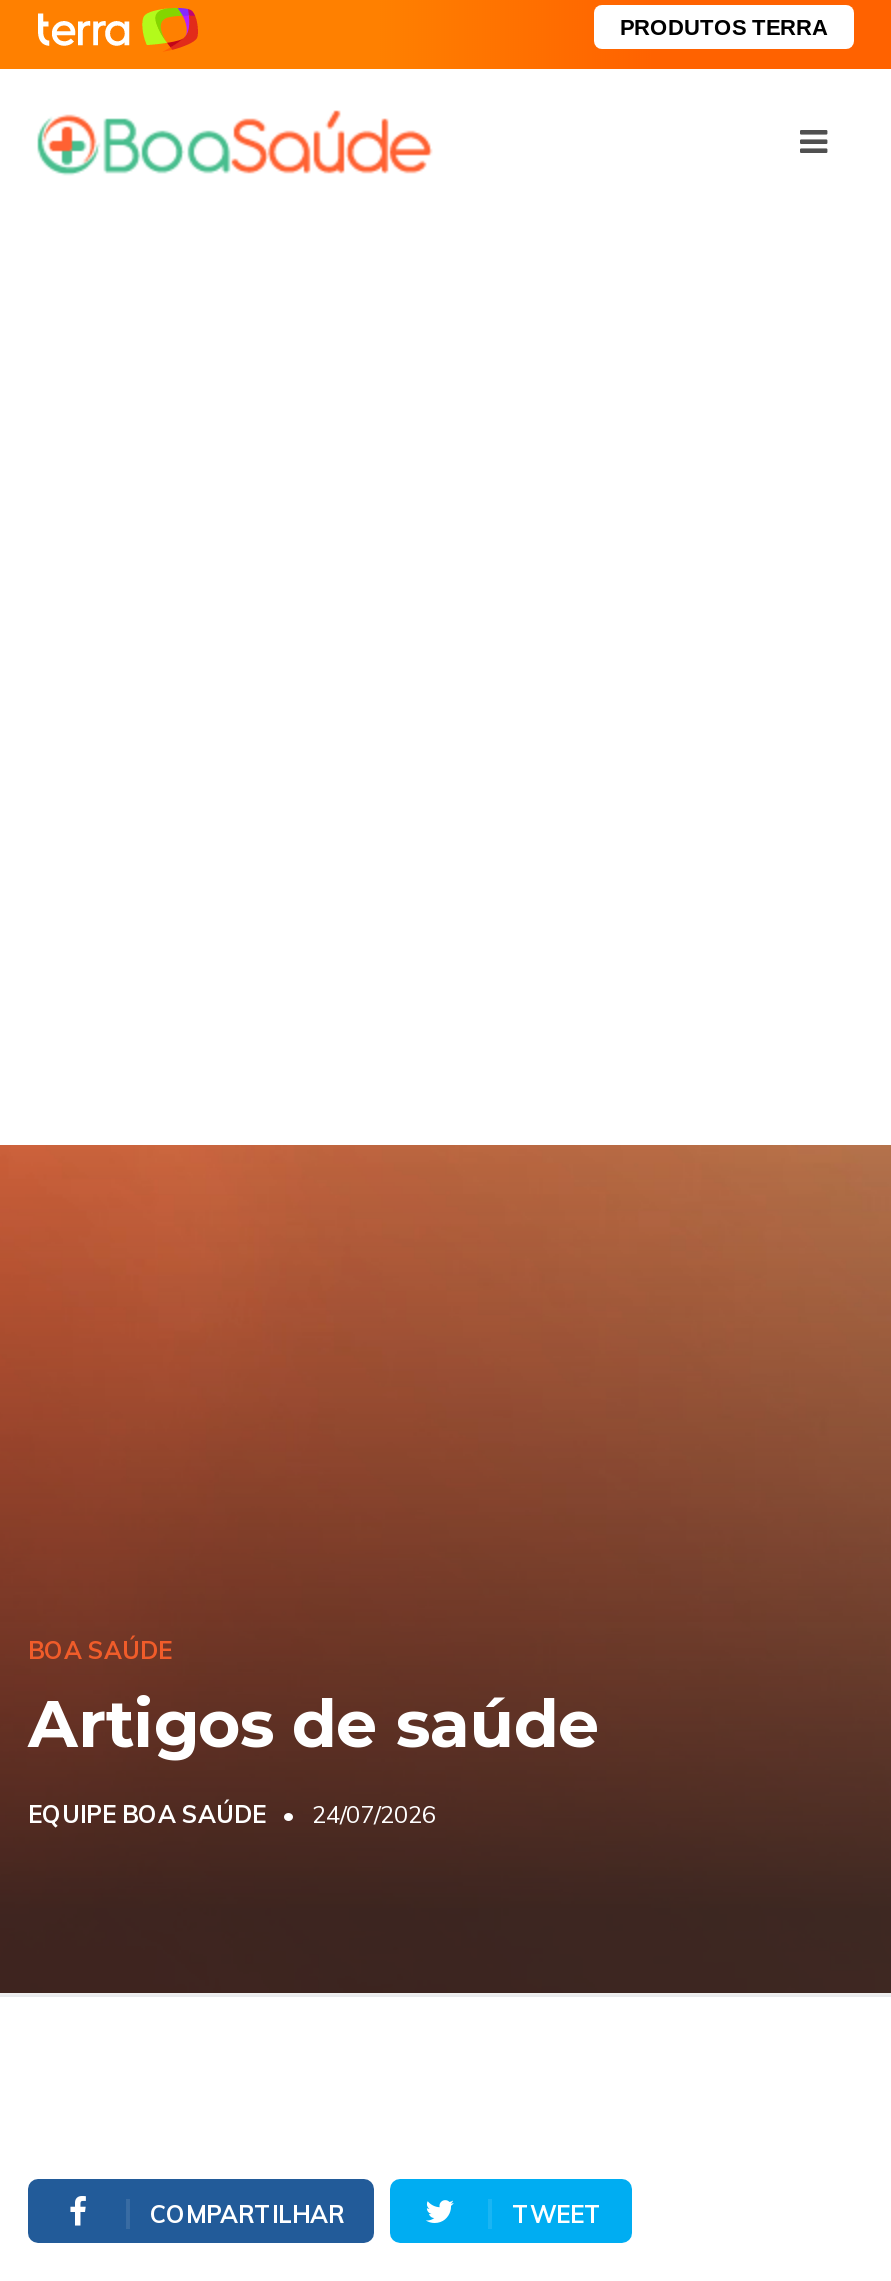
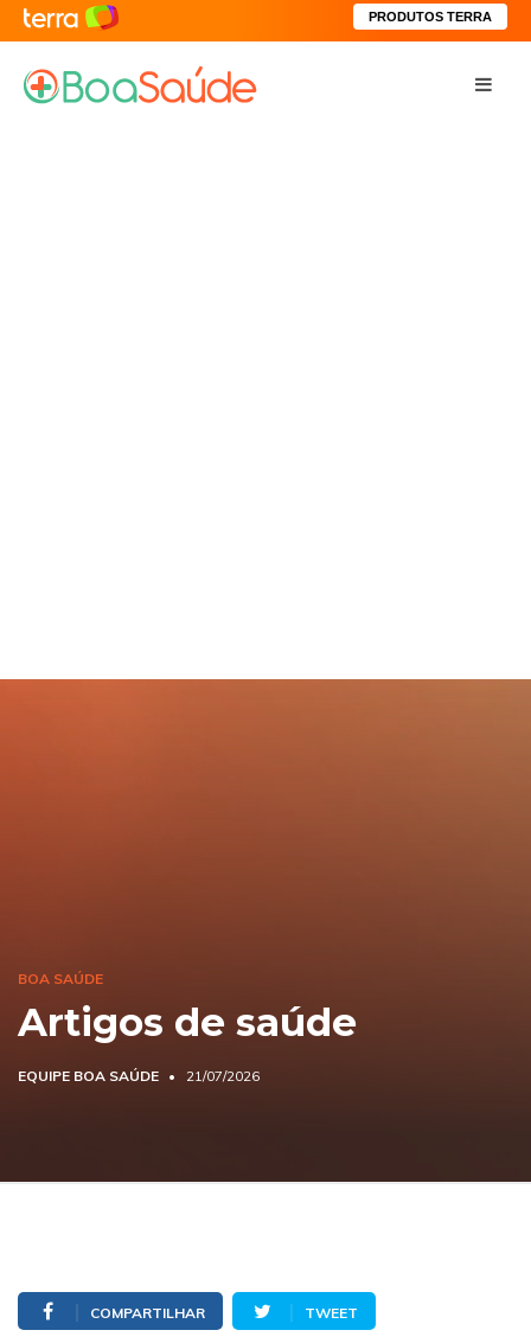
- EQUIPE BOA SAÚDE 24/07/2026
+ EQUIPE BOA SAÚDE 21/07/2026
